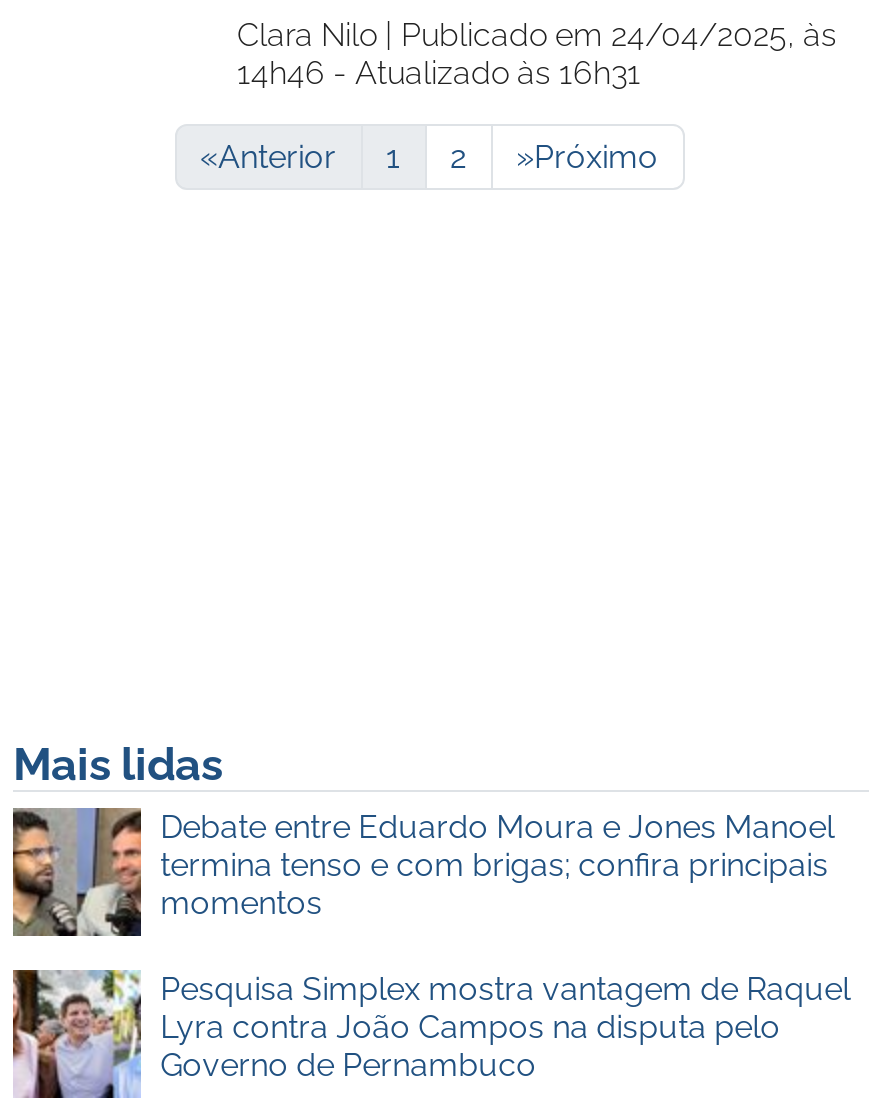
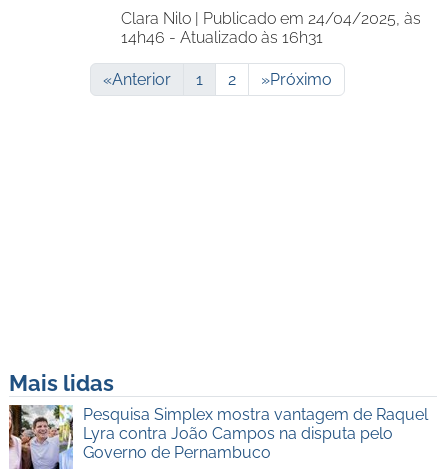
- [image]
- Debate entre Eduardo Moura e Jones Manoel
- termina tenso e com brigas; confira principais
- momentos
